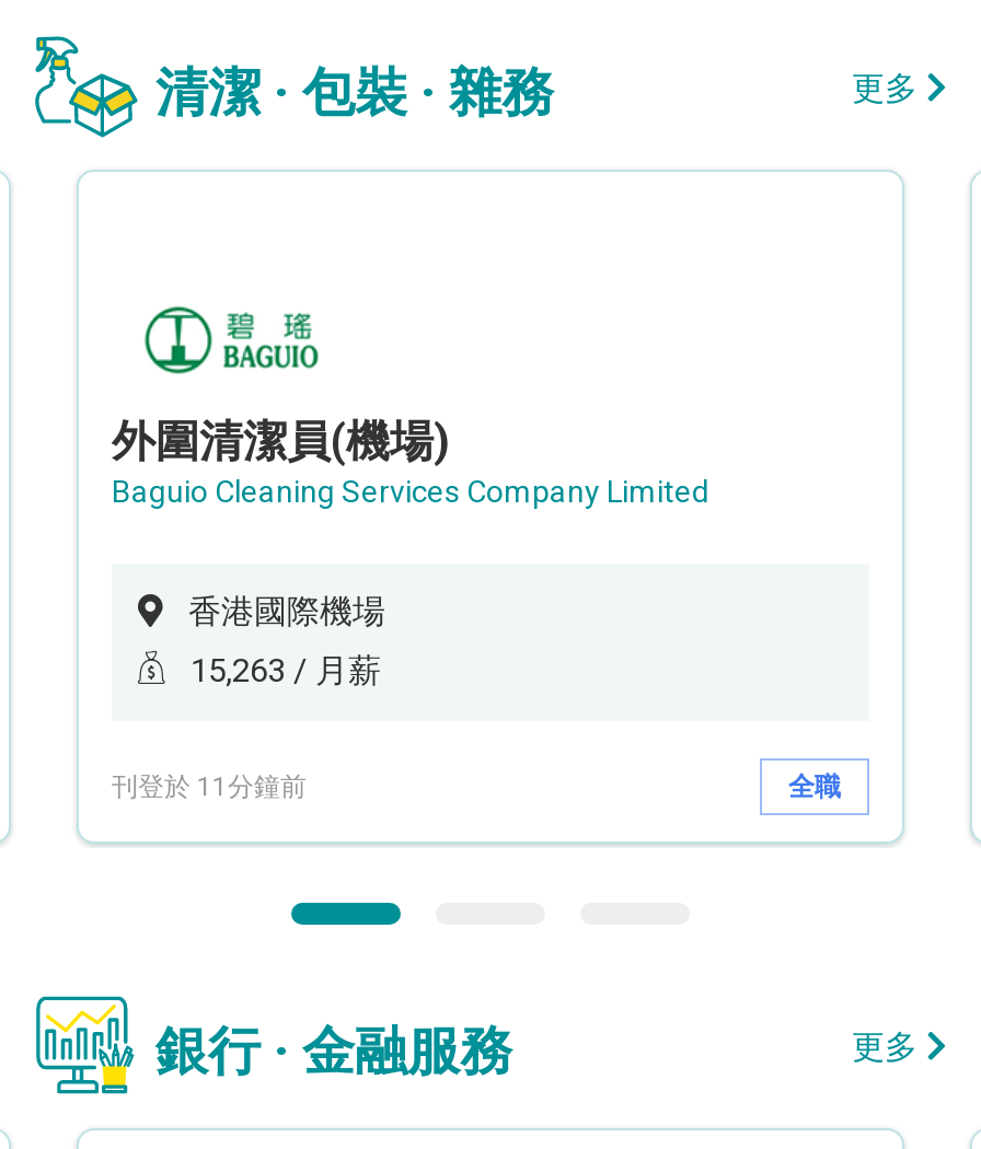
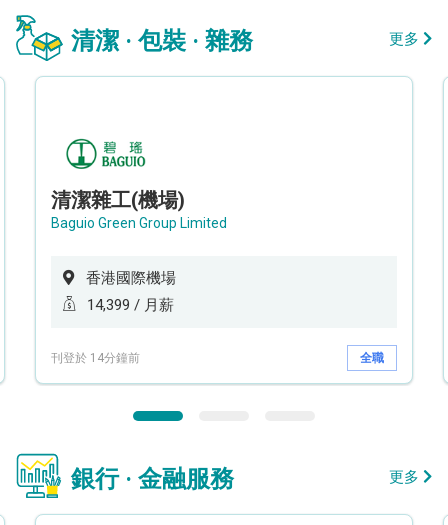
- 外圍清潔員(機場)
- Baguio Cleaning Services Company Limited
+ 清潔雜工(機場)
+ Baguio Green Group Limited

- 15,263 / 月薪
+ 14,399 / 月薪

- 刊登於 11分鐘前
+ 刊登於 14分鐘前
